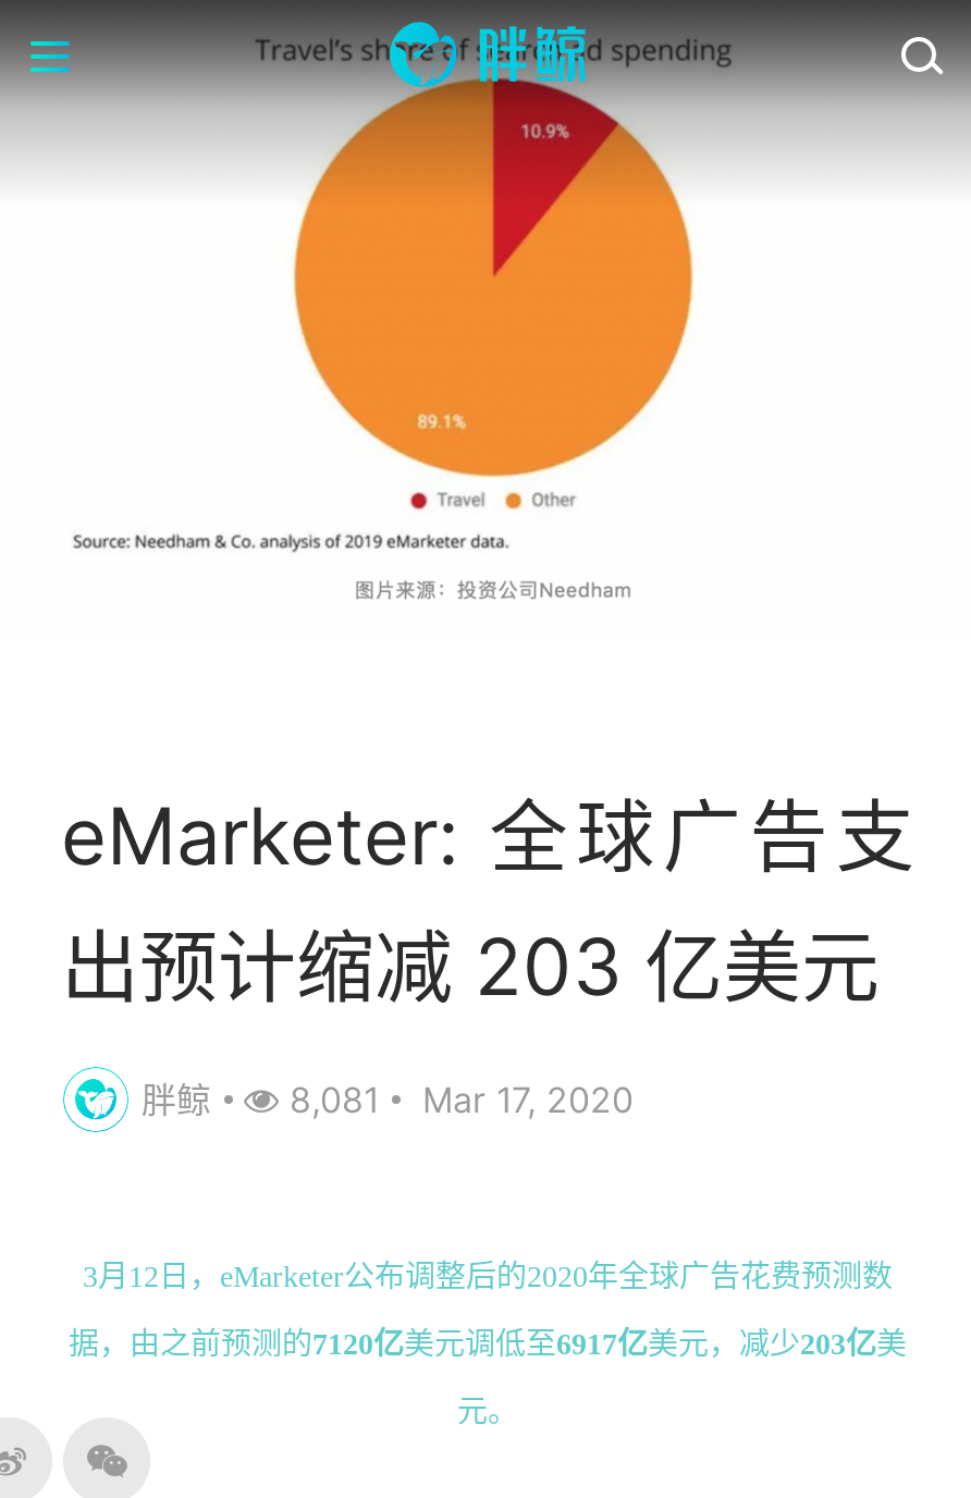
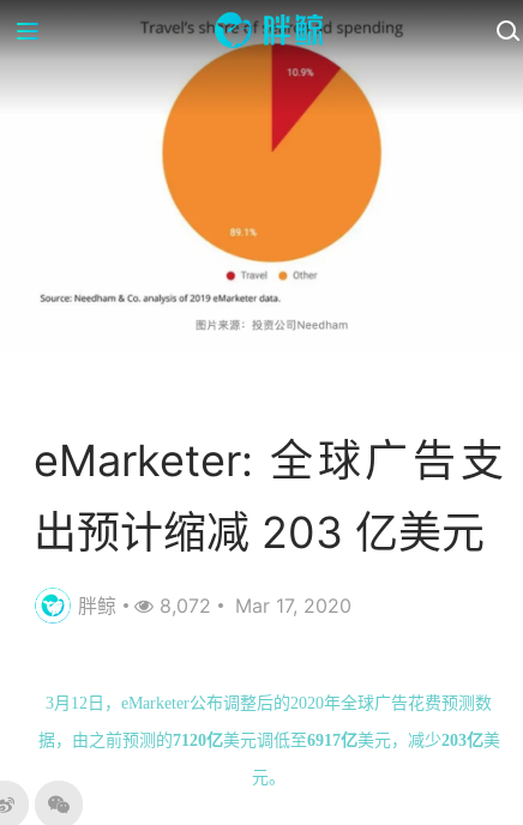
- 胖鲸 8,081 Mar 17, 2020
+ 胖鲸 8,072 Mar 17, 2020
